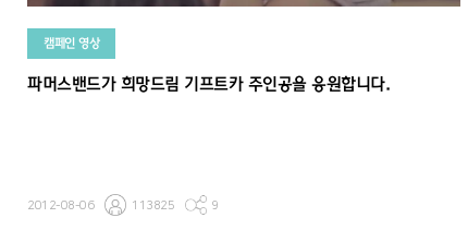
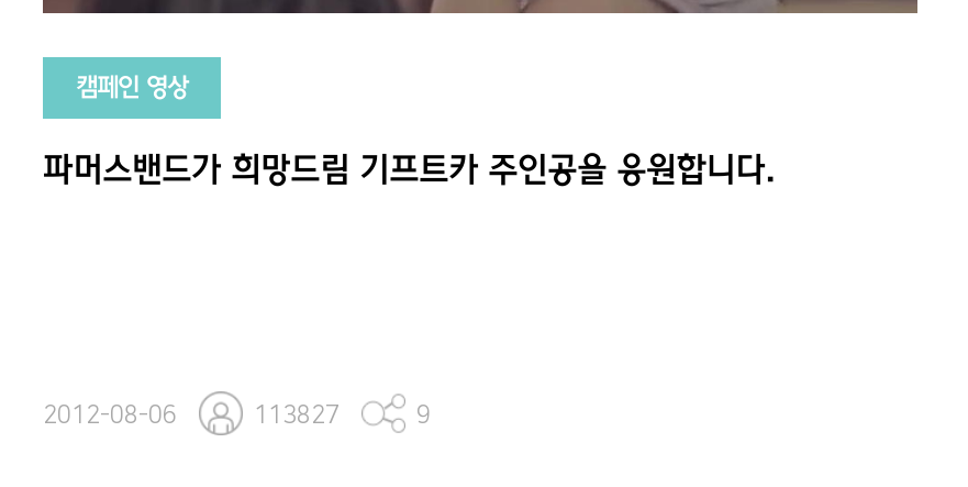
- 113825
+ 113827
